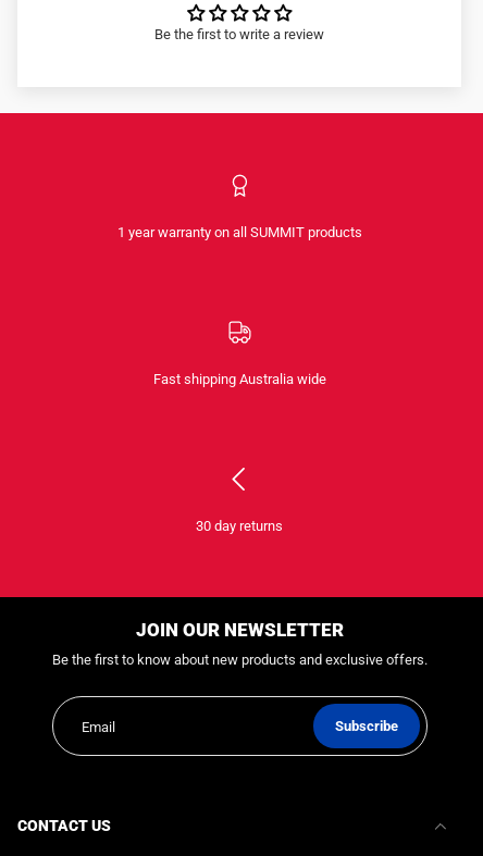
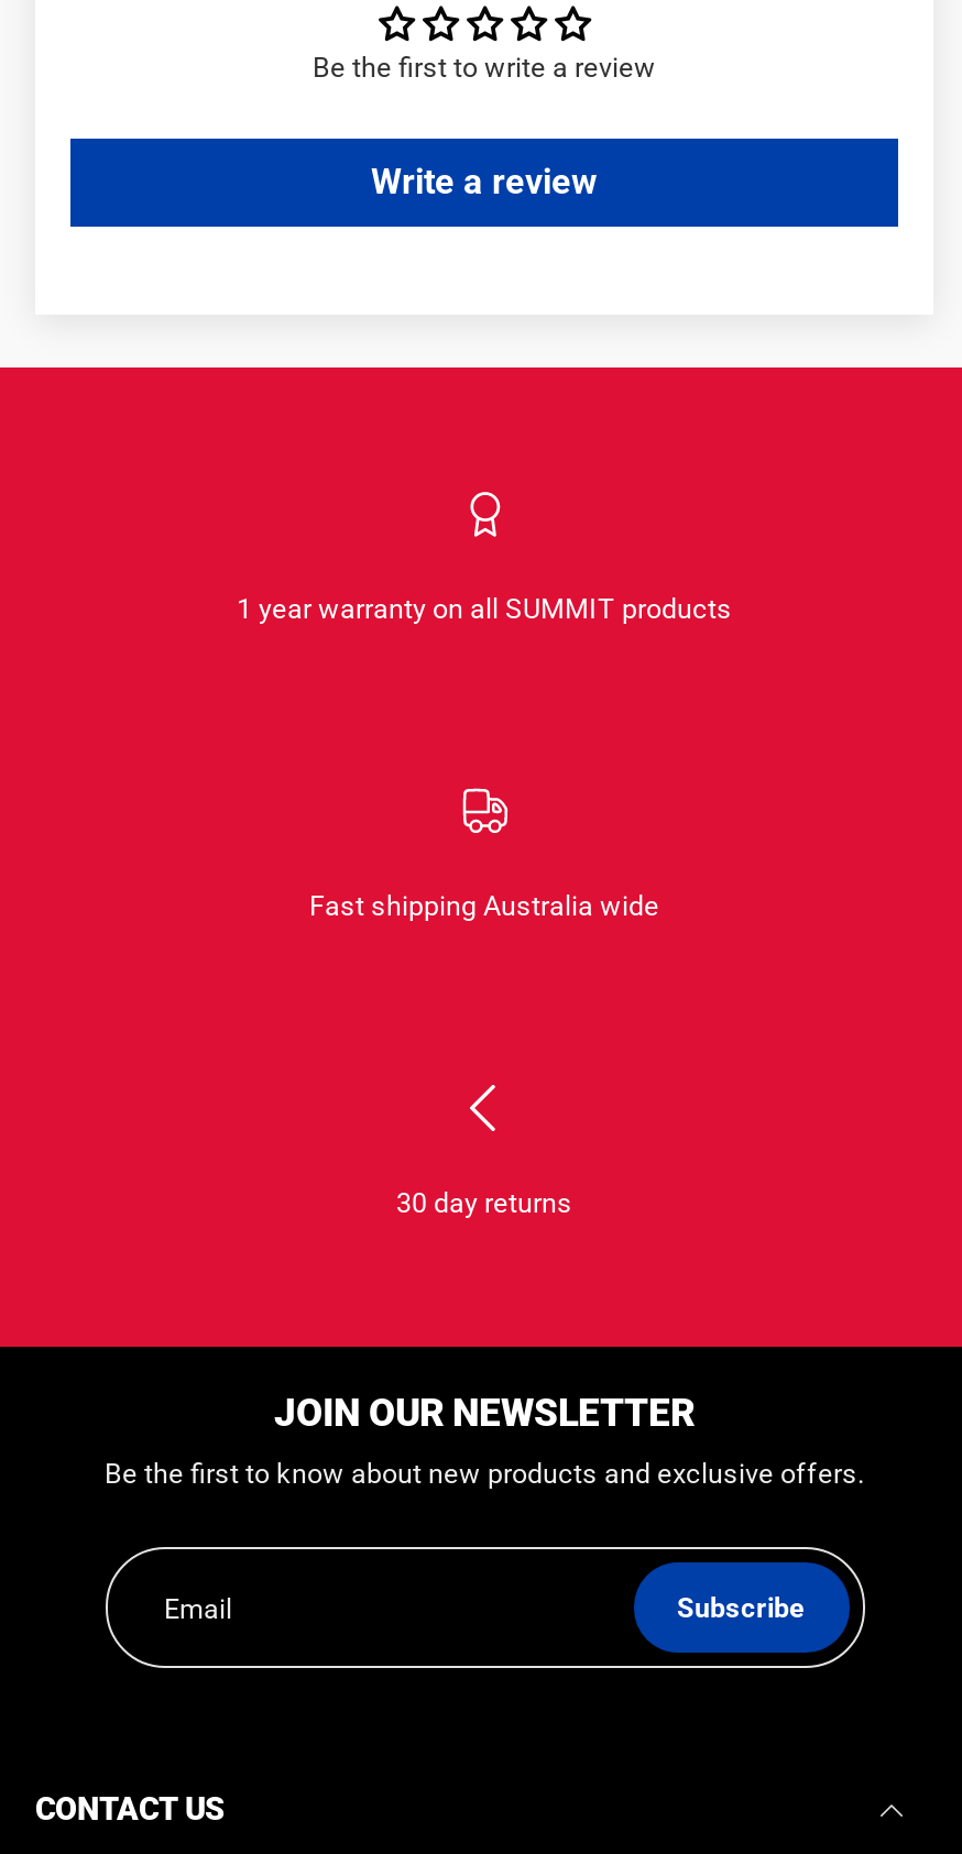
+ Write a review
